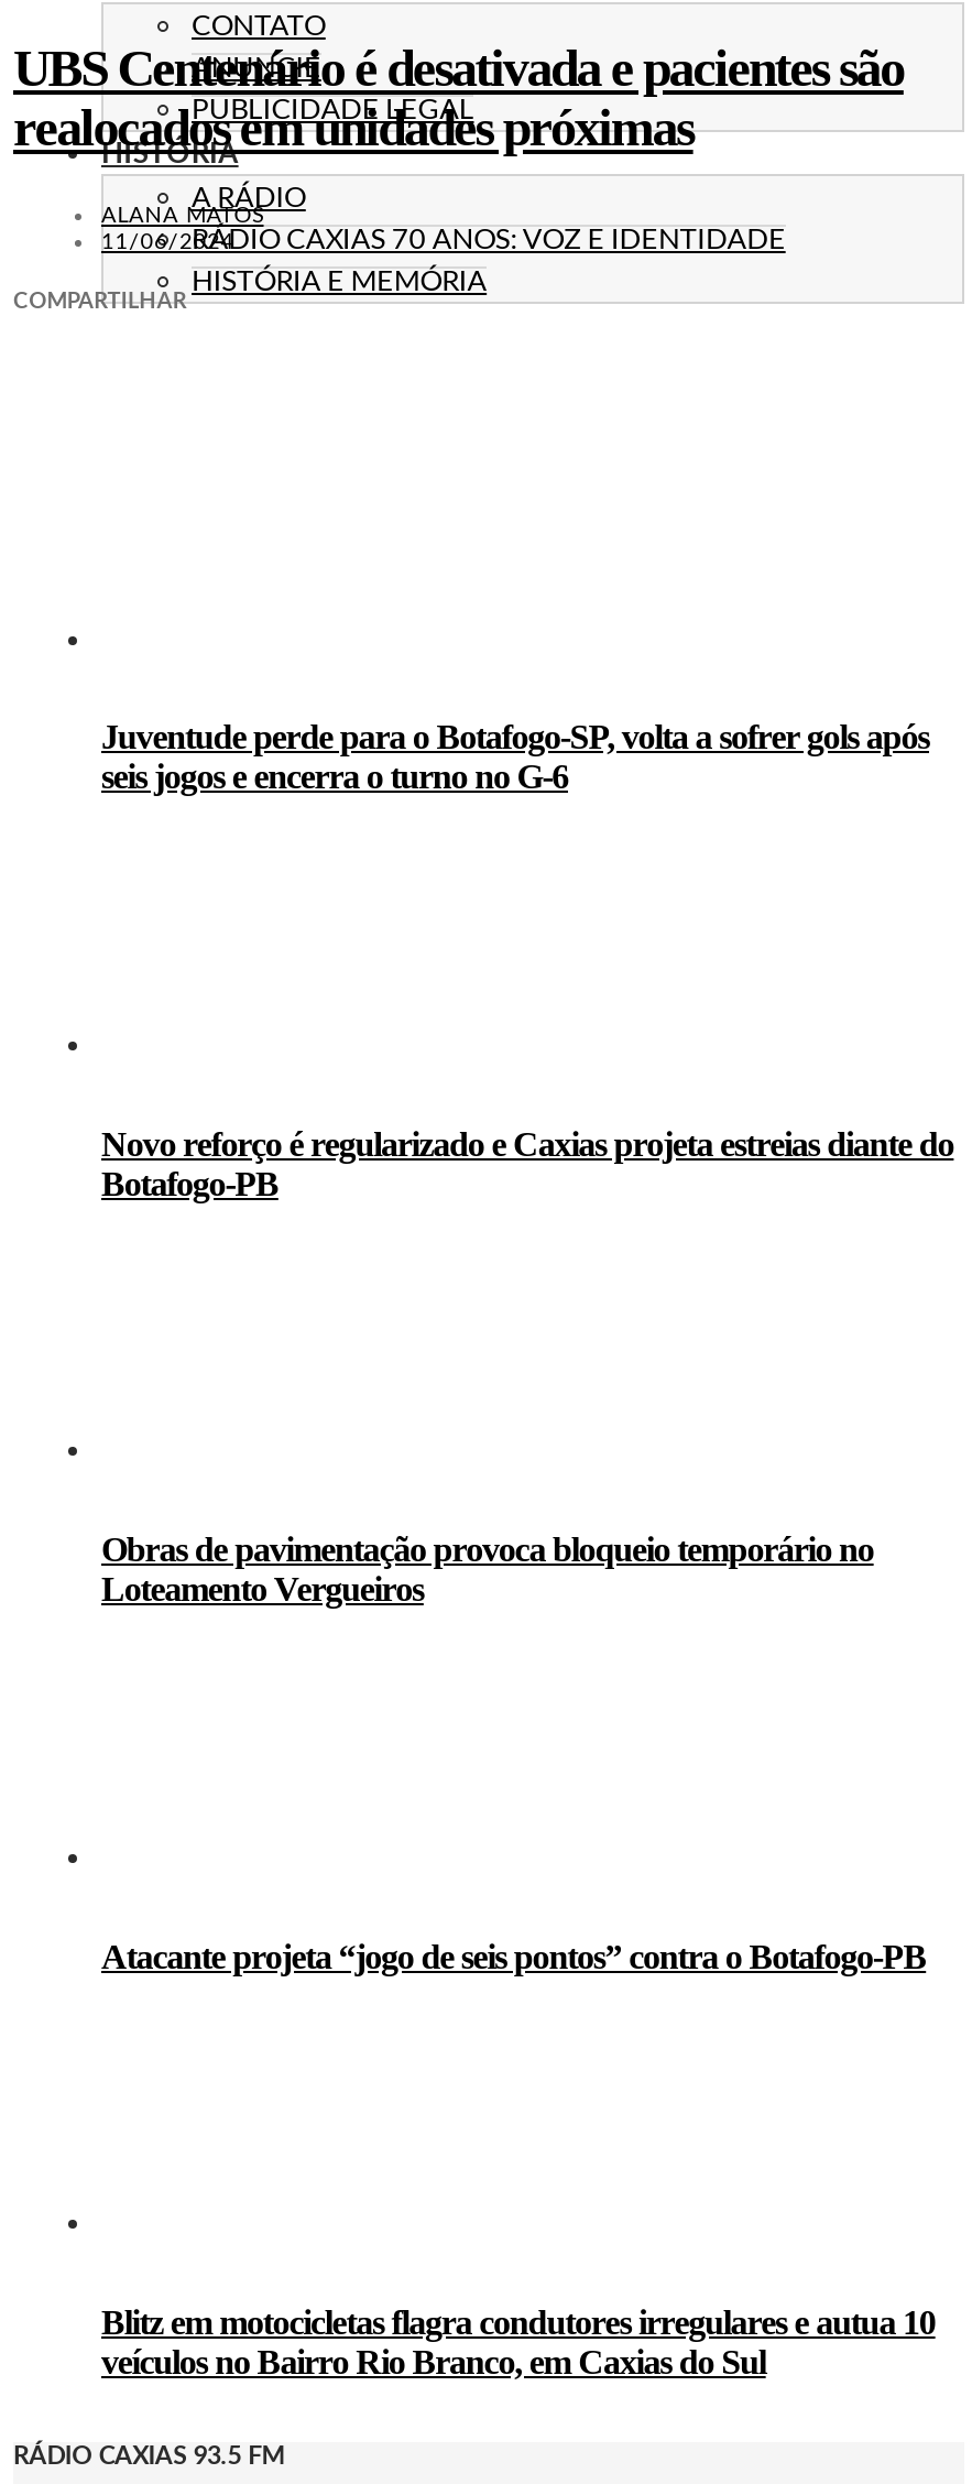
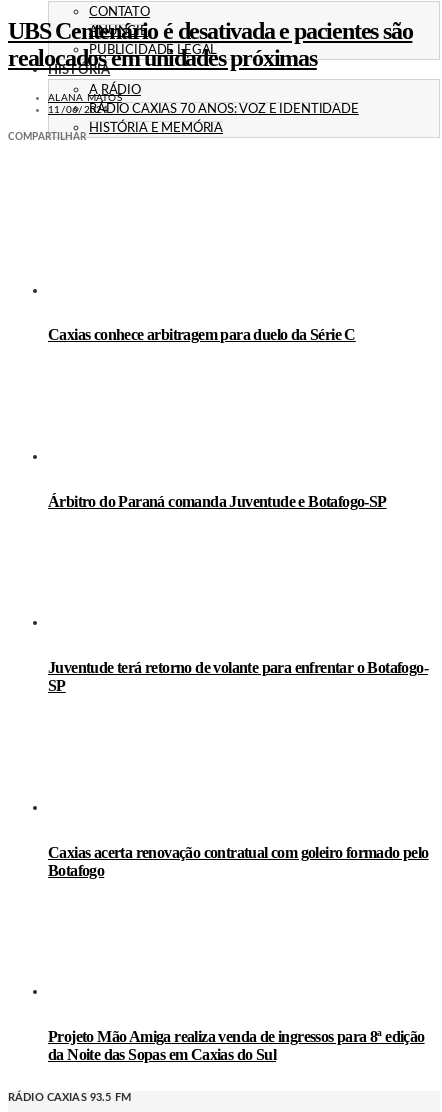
- Juventude perde para o Botafogo-SP, volta a sofrer gols após
- seis jogos e encerra o turno no G-6
+ Caxias conhece arbitragem para duelo da Série C

- Novo reforço é regularizado e Caxias projeta estreias diante do
- Botafogo-PB
+ Árbitro do Paraná comanda Juventude e Botafogo-SP

- Obras de pavimentação provoca bloqueio temporário no
- Loteamento Vergueiros
+ Juventude terá retorno de volante para enfrentar o Botafogo-
+ SP

- Atacante projeta “jogo de seis pontos” contra o Botafogo-PB
+ Caxias acerta renovação contratual com goleiro formado pelo
+ Botafogo

- Blitz em motocicletas flagra condutores irregulares e autua 10
- veículos no Bairro Rio Branco, em Caxias do Sul
+ Projeto Mão Amiga realiza venda de ingressos para 8ª edição
+ da Noite das Sopas em Caxias do Sul
